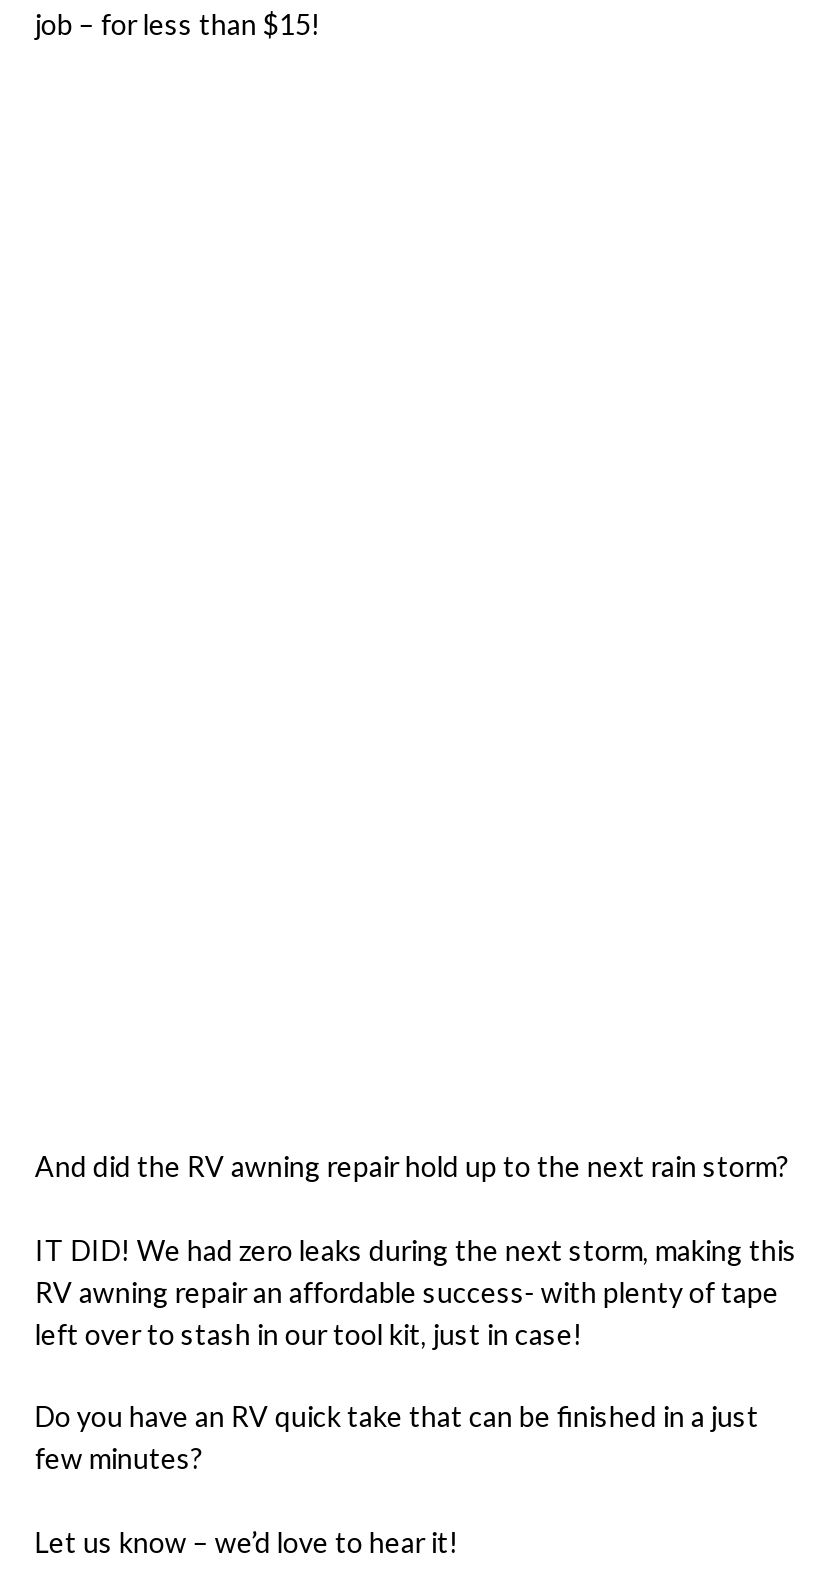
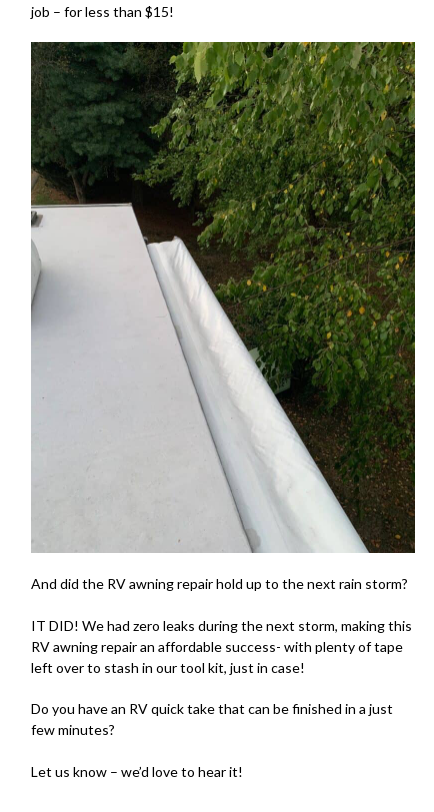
+ [image]
